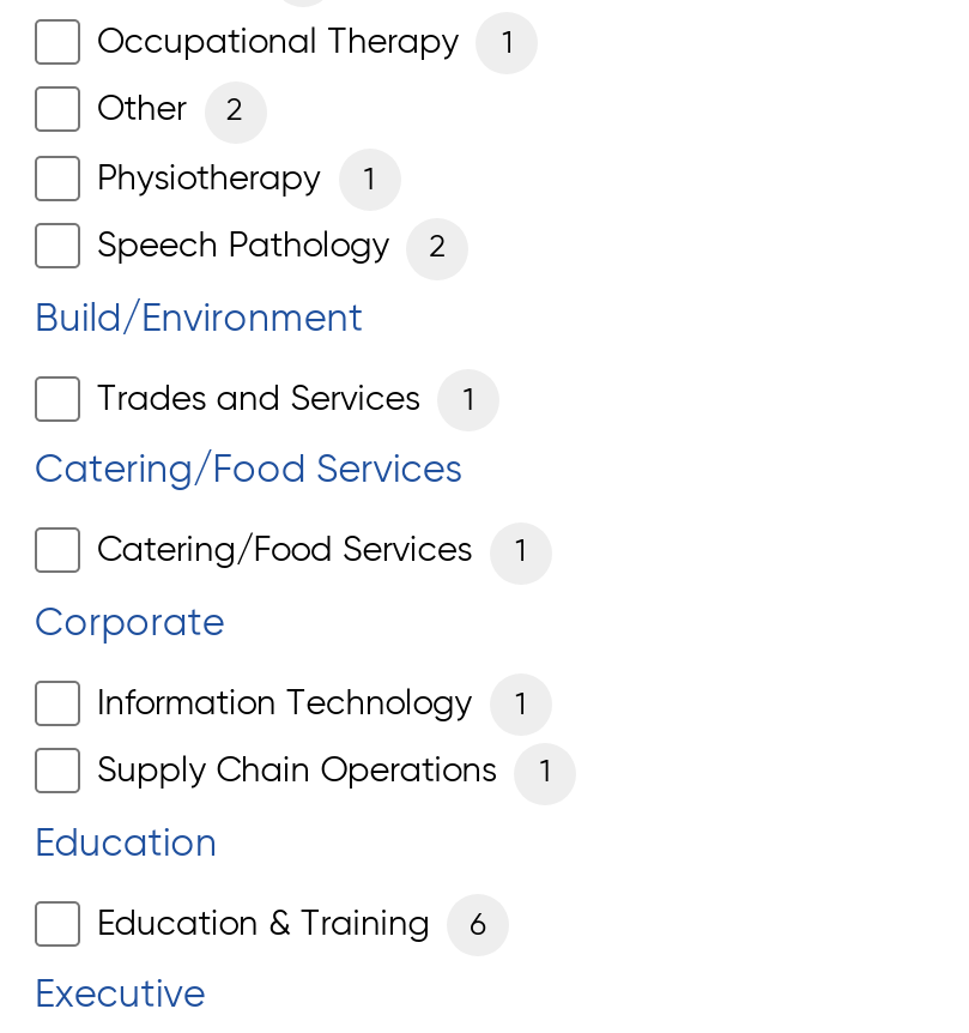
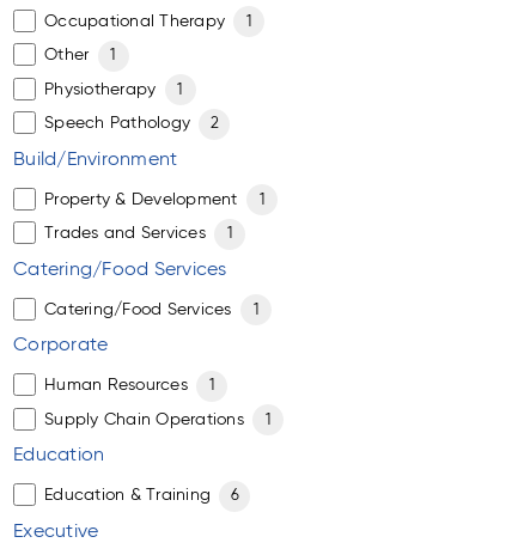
- Other 2
+ Other 1

+ Property & Development
+ 1

- Information Technology
+ Human Resources
